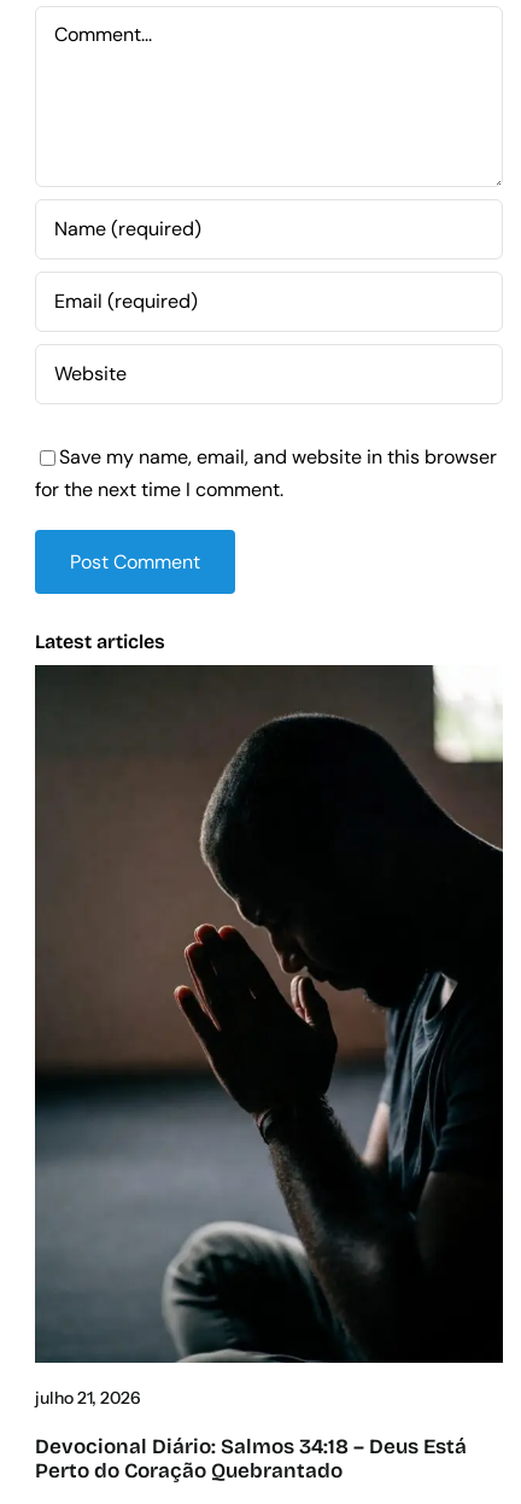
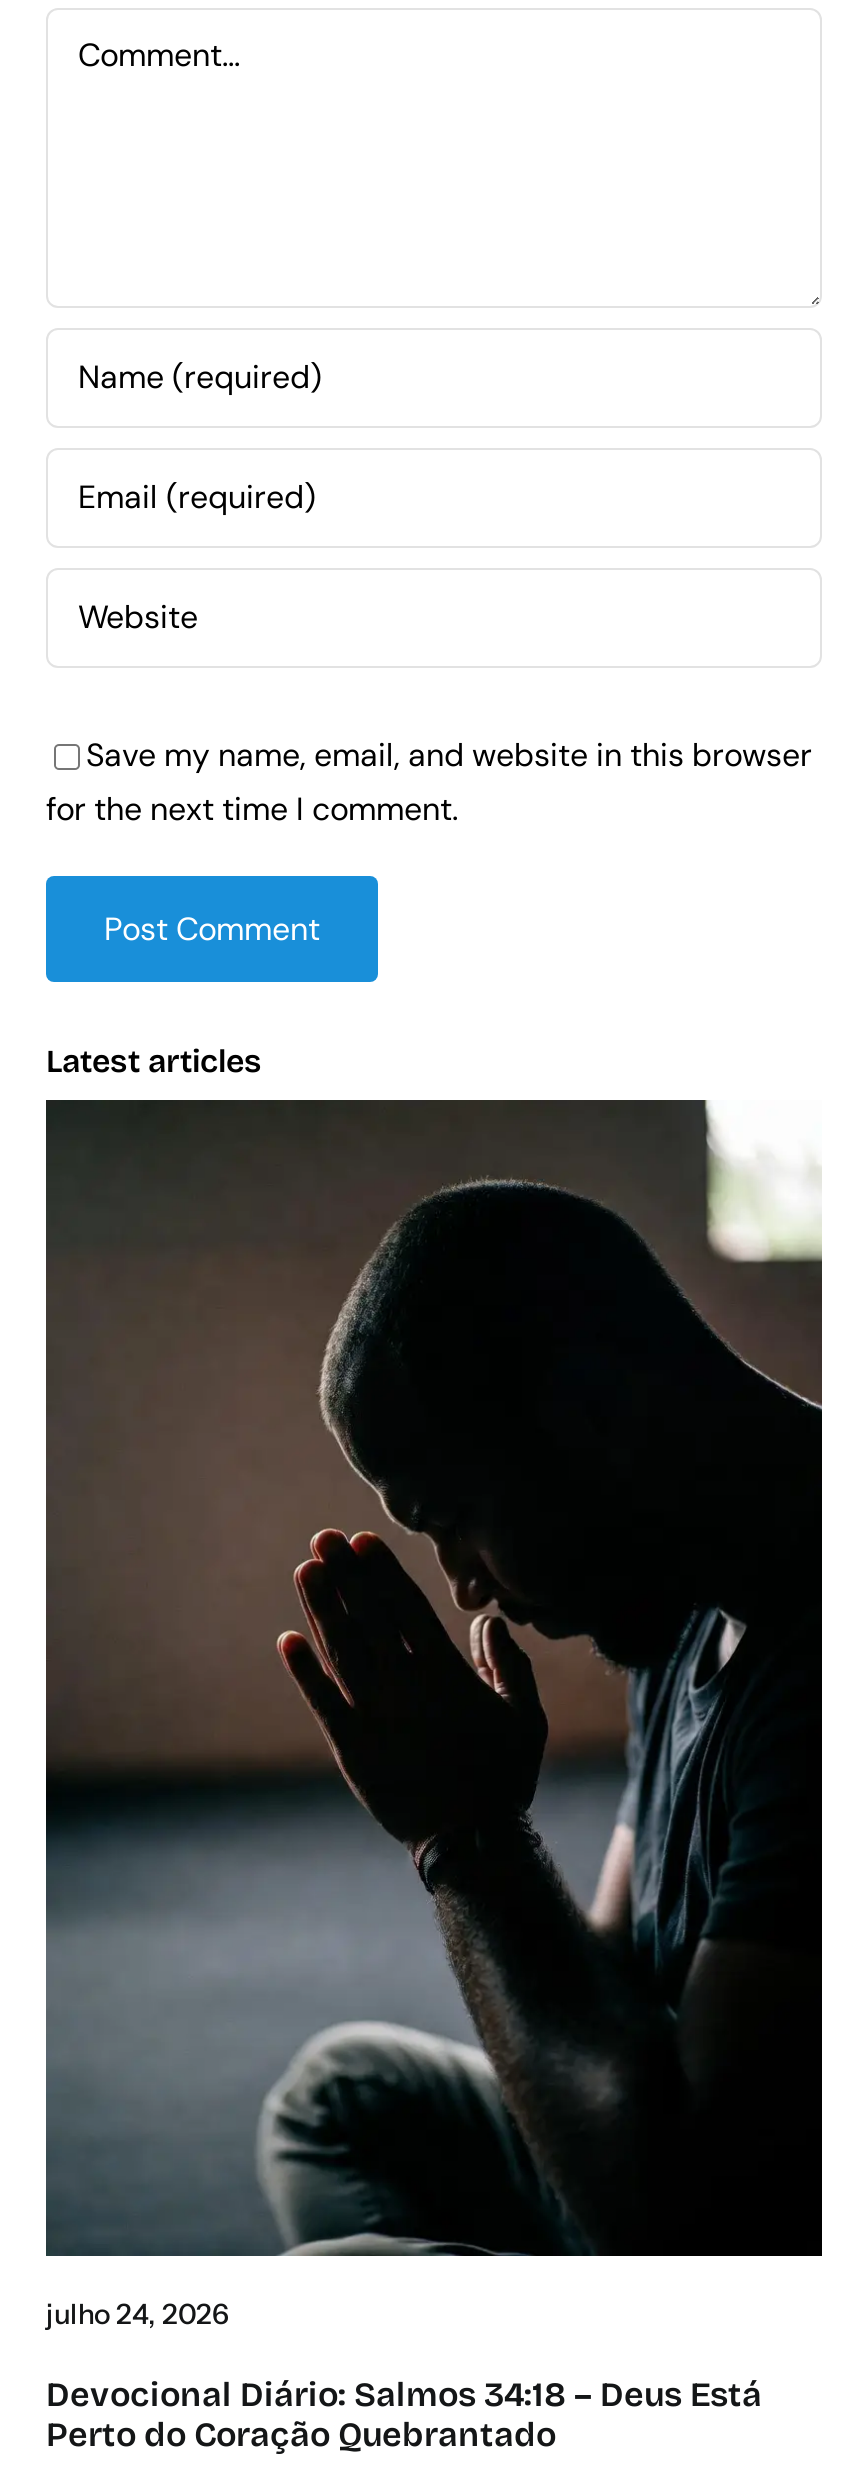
- julho 21, 2026
+ julho 24, 2026
